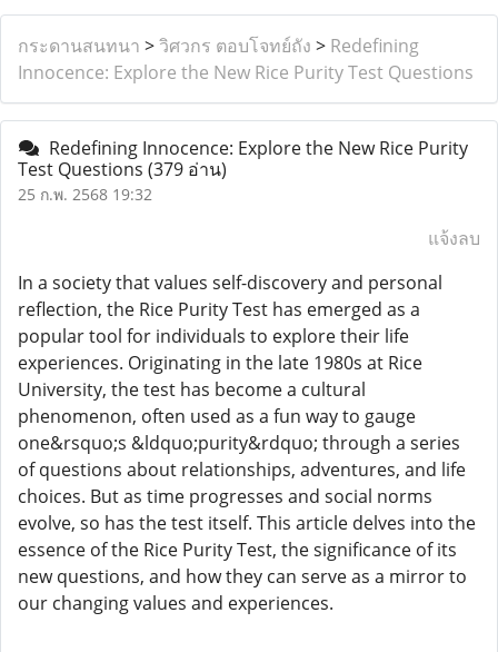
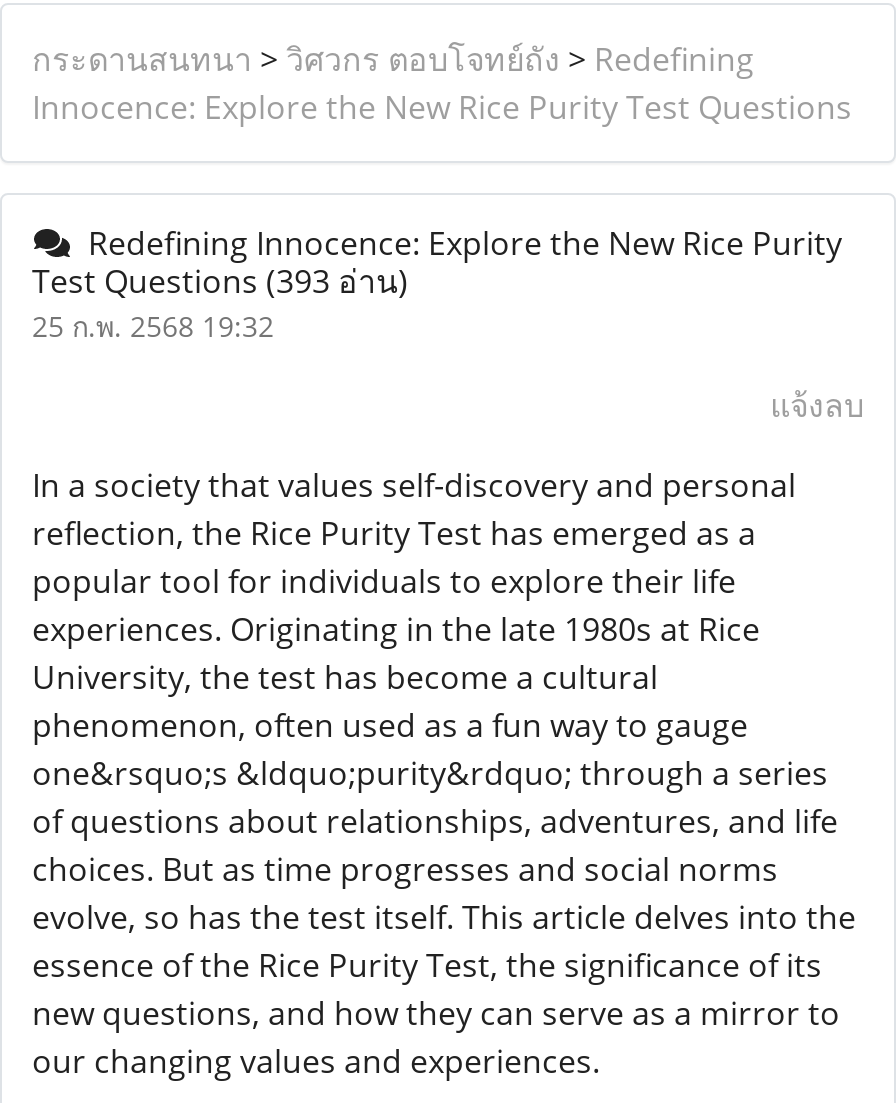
- Test Questions (379 อ่าน)
+ Test Questions (393 อ่าน)
